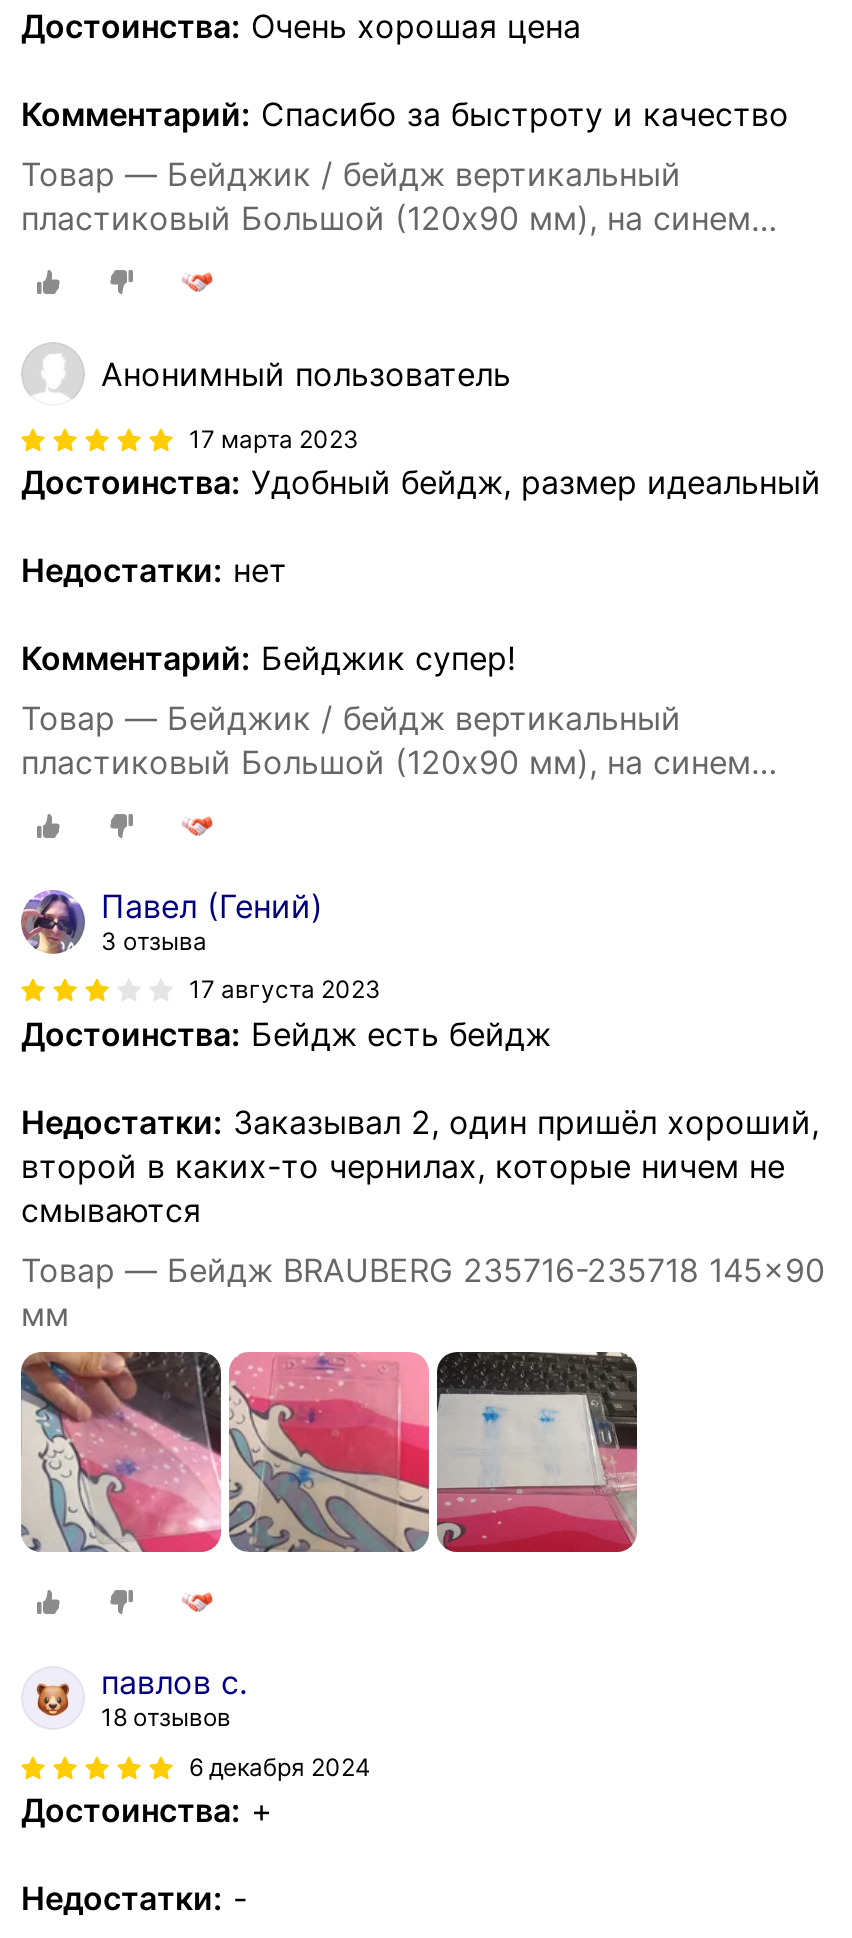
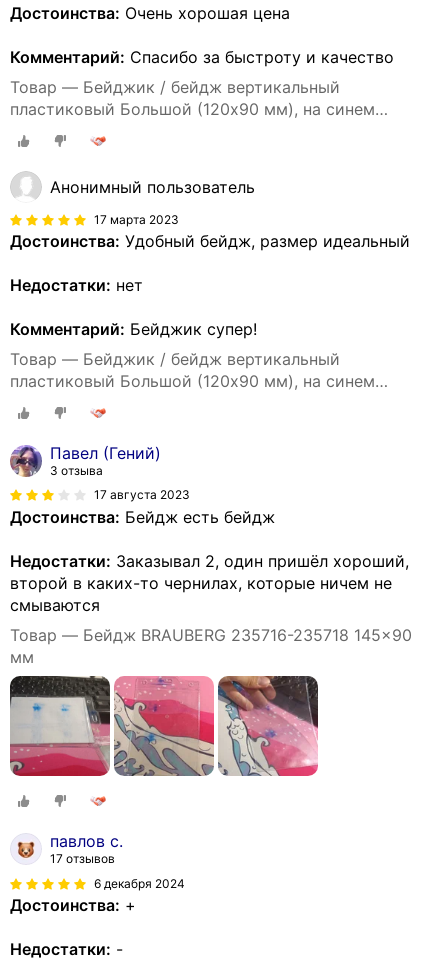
- [image]
+ [image]

- [image]
+ [image]

- 18 отзывов
+ 17 отзывов
